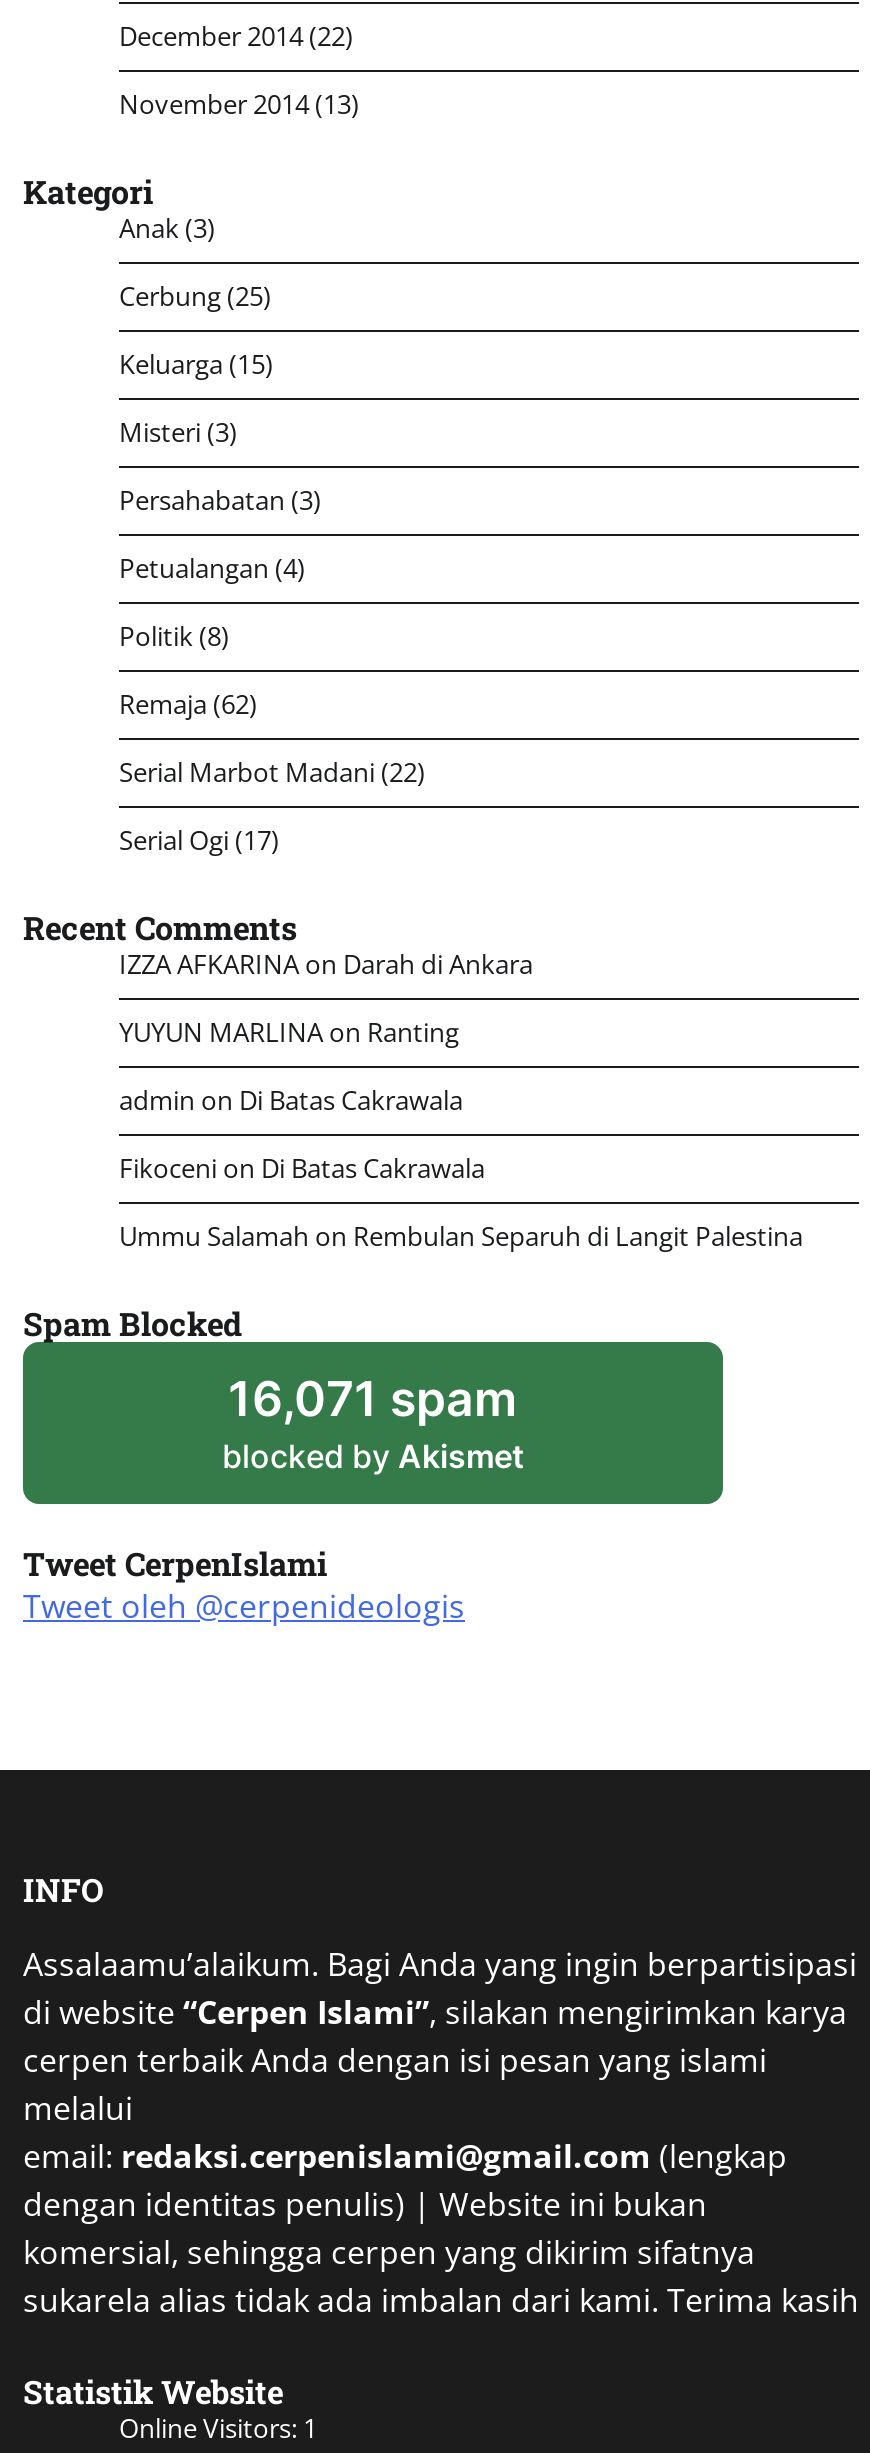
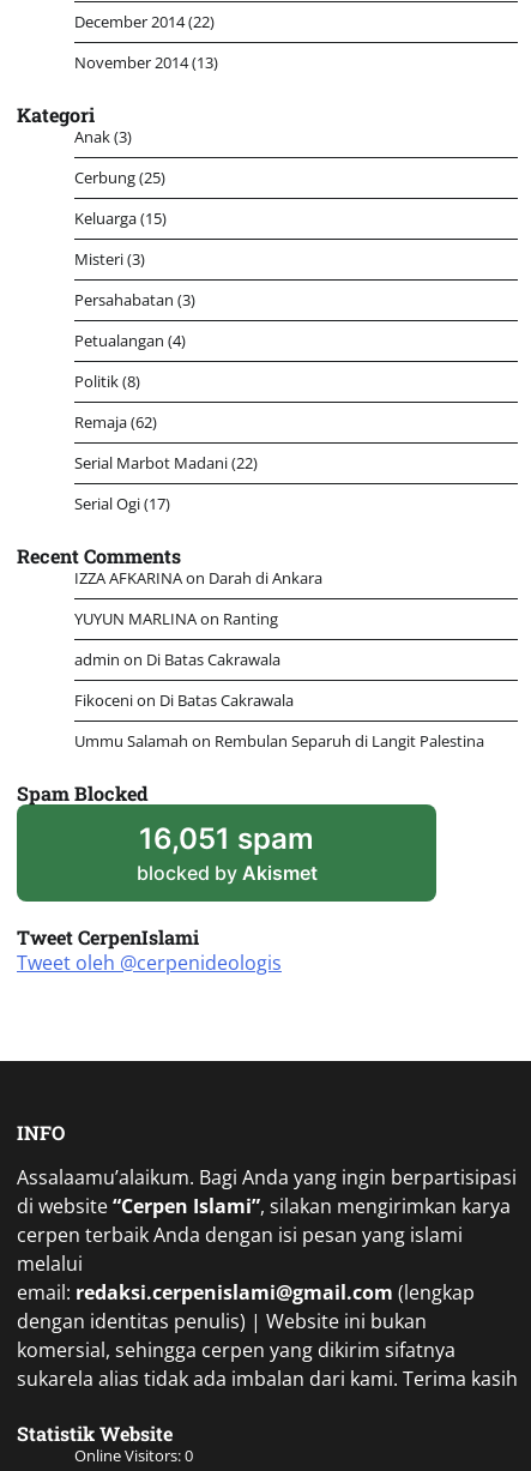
- 16,071 spam
+ 16,051 spam

- Online Visitors: 1
+ Online Visitors: 0
